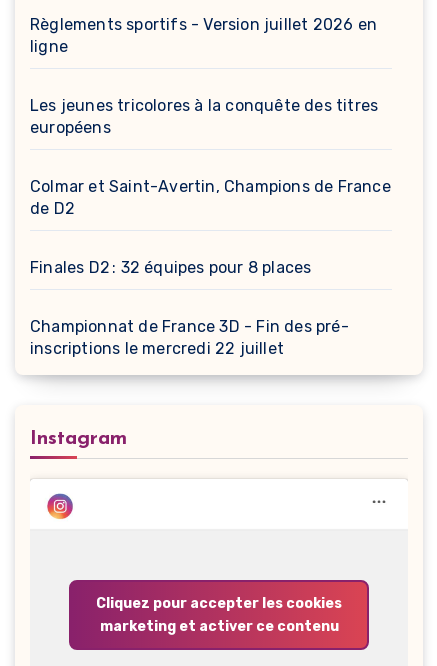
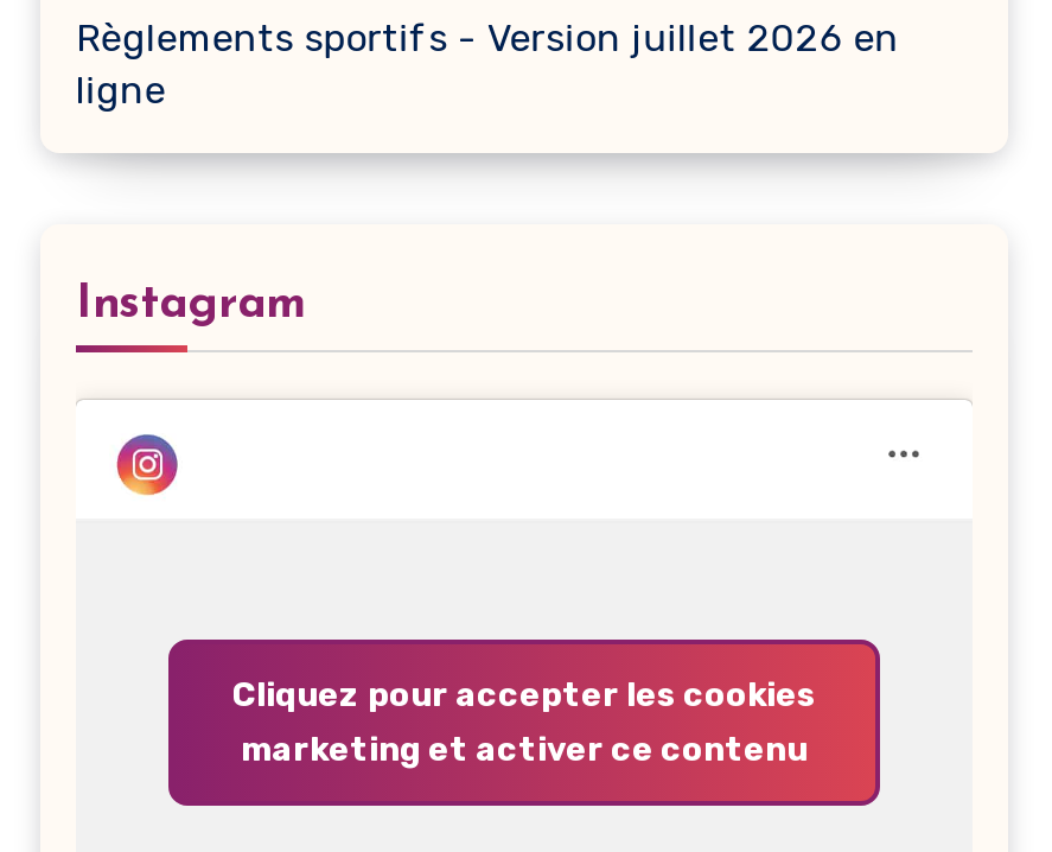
- Les jeunes tricolores à la conquête des titres
- européens
- Colmar et Saint-Avertin, Champions de France
- de D2
- Finales D2 : 32 équipes pour 8 places
- Championnat de France 3D - Fin des pré-
- inscriptions le mercredi 22 juillet
